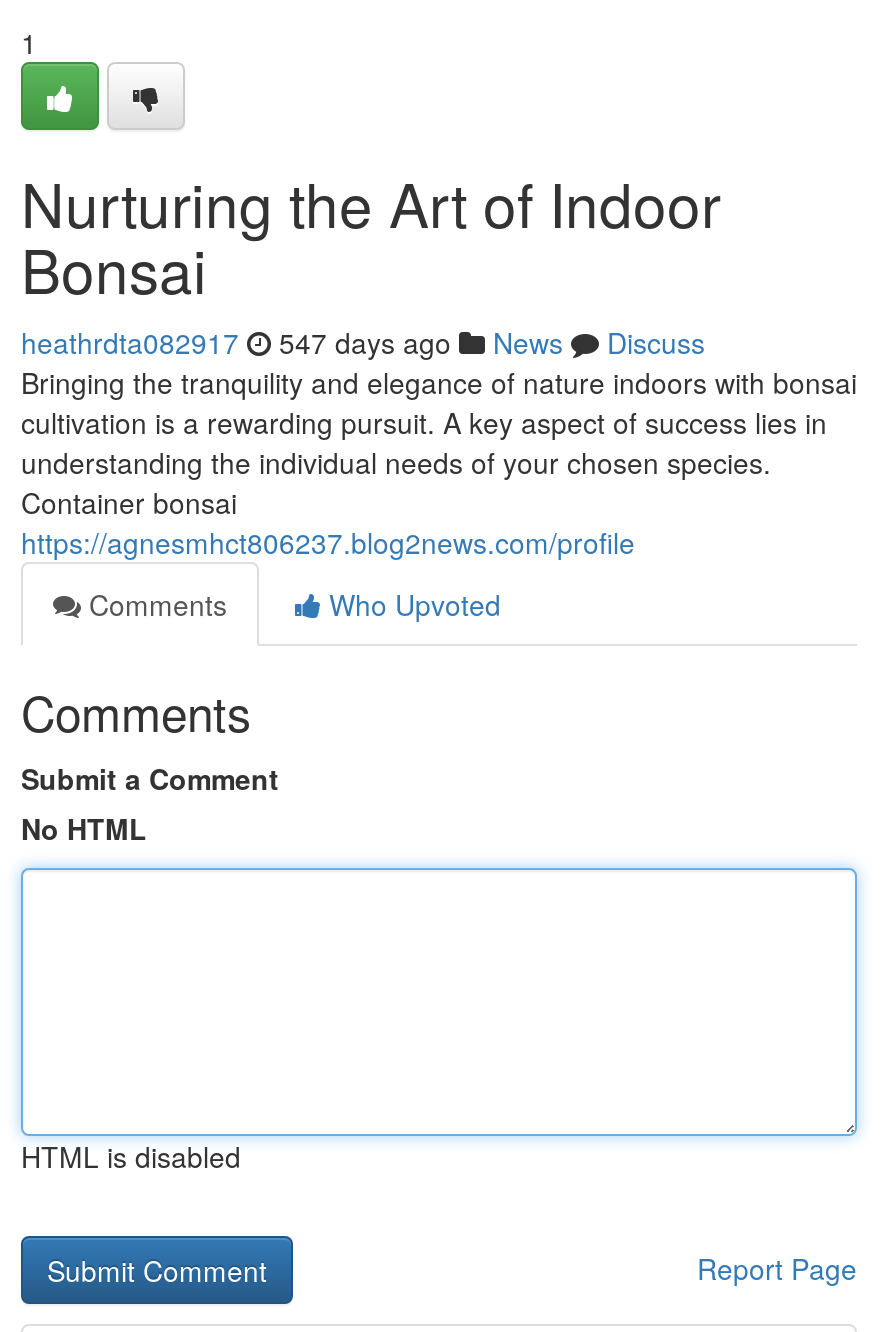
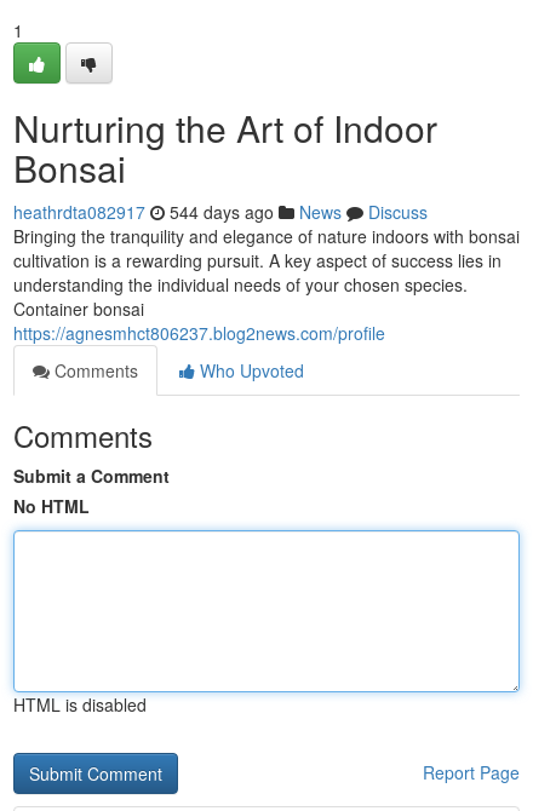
- heathrdta082917 547 days ago News Discuss
+ heathrdta082917 544 days ago News Discuss
